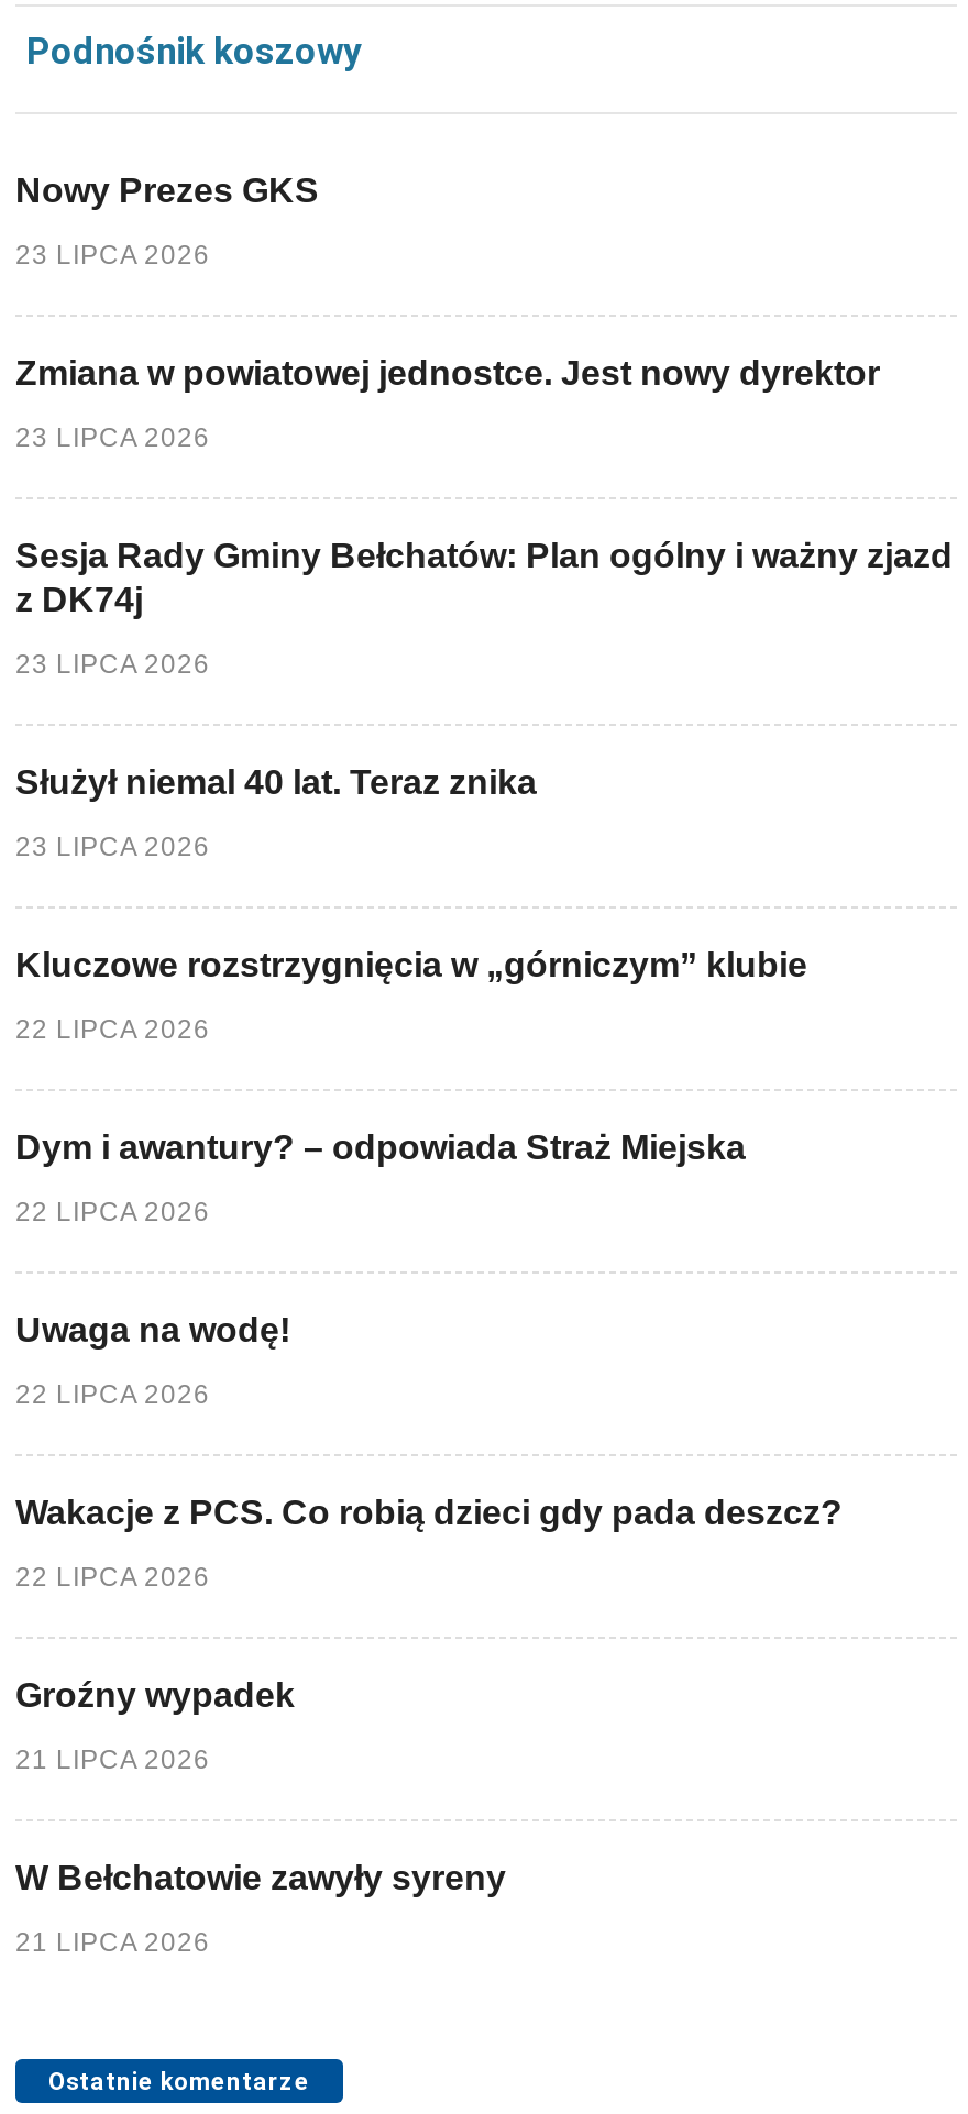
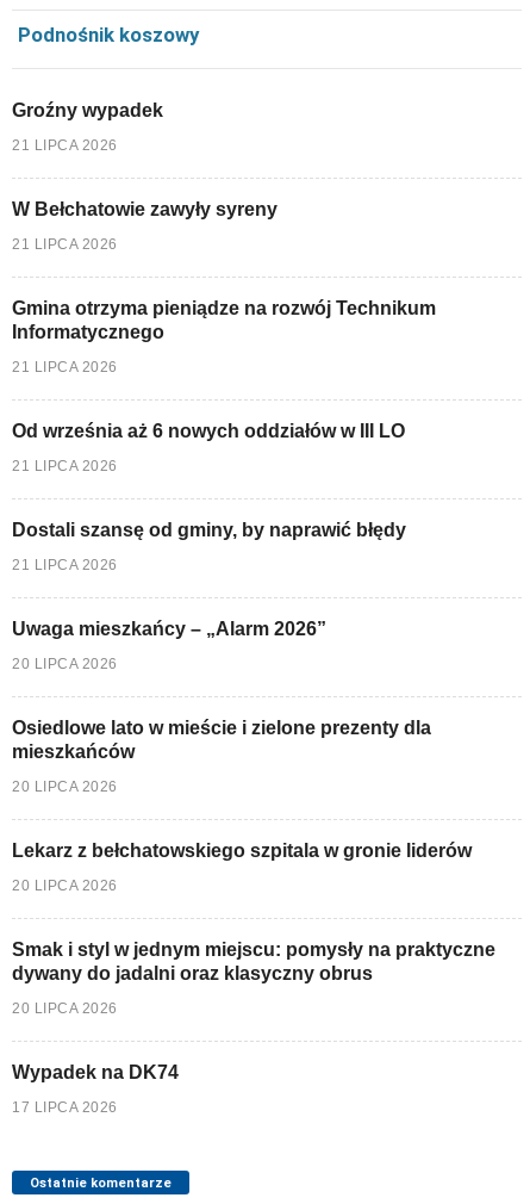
- Nowy Prezes GKS
- 23 LIPCA 2026
- Zmiana w powiatowej jednostce. Jest nowy dyrektor
- 23 LIPCA 2026
- Sesja Rady Gminy Bełchatów: Plan ogólny i ważny zjazd
- z DK74j
- 23 LIPCA 2026
- Służył niemal 40 lat. Teraz znika
- 23 LIPCA 2026
- Kluczowe rozstrzygnięcia w „górniczym” klubie
- 22 LIPCA 2026
- Dym i awantury? – odpowiada Straż Miejska
- 22 LIPCA 2026
- Uwaga na wodę!
- 22 LIPCA 2026
- Wakacje z PCS. Co robią dzieci gdy pada deszcz?
- 22 LIPCA 2026

moved up: Groźny wypadek | 21 LIPCA 2026 | W Bełchatowie zawyły syreny | 21 LIPCA 2026

+ Gmina otrzyma pieniądze na rozwój Technikum
+ Informatycznego
+ 21 LIPCA 2026
+ Od września aż 6 nowych oddziałów w III LO
+ 21 LIPCA 2026
+ Dostali szansę od gminy, by naprawić błędy
+ 21 LIPCA 2026
+ Uwaga mieszkańcy – „Alarm 2026”
+ 20 LIPCA 2026
+ Osiedlowe lato w mieście i zielone prezenty dla
+ mieszkańców
+ 20 LIPCA 2026
+ Lekarz z bełchatowskiego szpitala w gronie liderów
+ 20 LIPCA 2026
+ Smak i styl w jednym miejscu: pomysły na praktyczne
+ dywany do jadalni oraz klasyczny obrus
+ 20 LIPCA 2026
+ Wypadek na DK74
+ 17 LIPCA 2026
